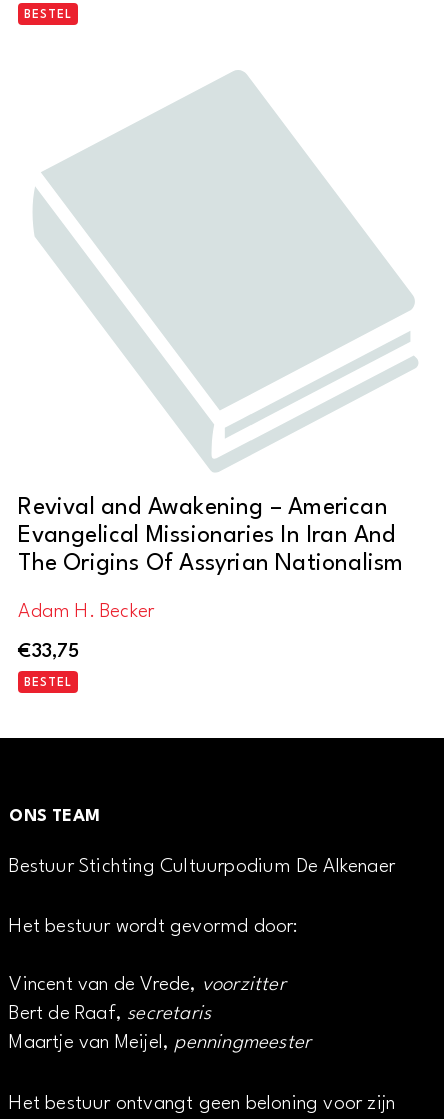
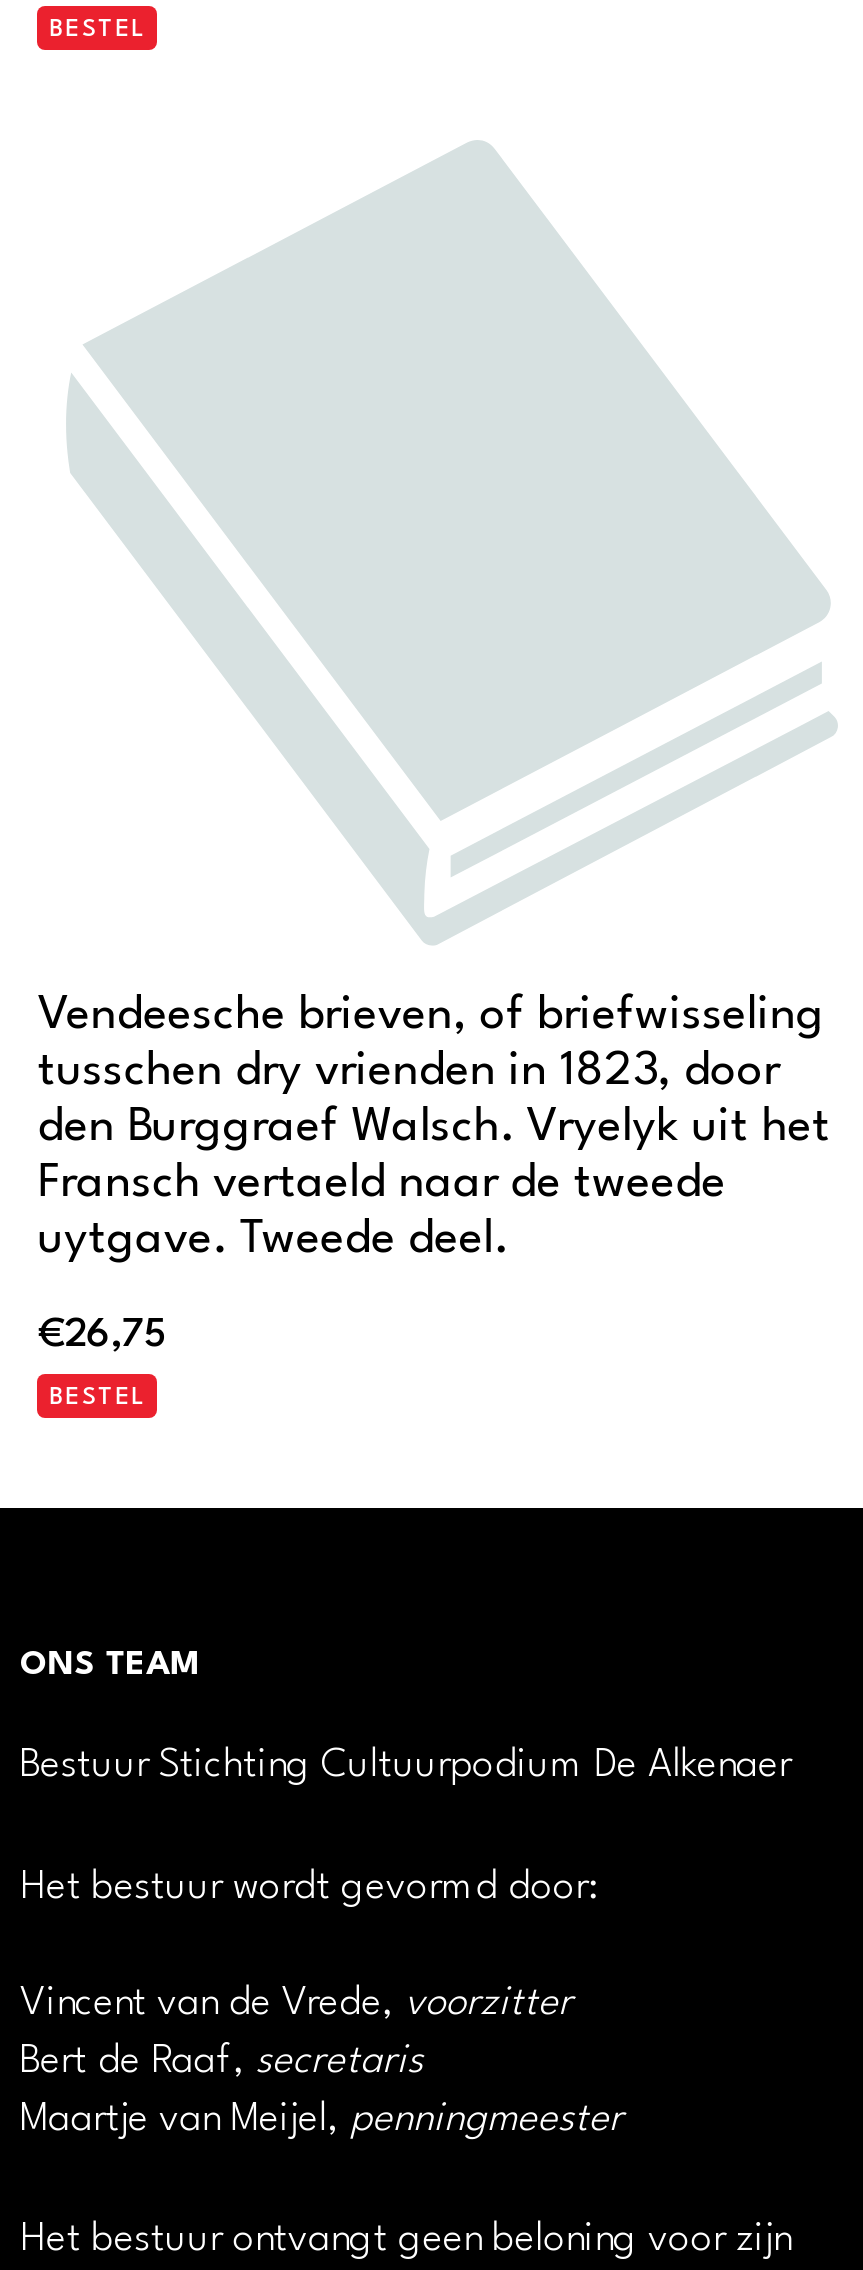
- Revival and Awakening – American
- Evangelical Missionaries In Iran And
- The Origins Of Assyrian Nationalism
- Adam H. Becker
- €33,75
+ Vendeesche brieven, of briefwisseling
+ tusschen dry vrienden in 1823, door
+ den Burggraef Walsch. Vryelyk uit het
+ Fransch vertaeld naar de tweede
+ uytgave. Tweede deel.
+ €26,75
